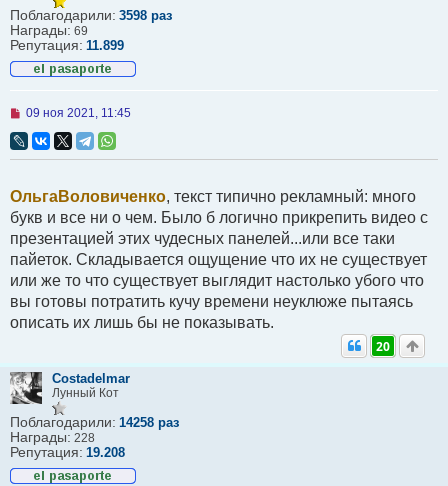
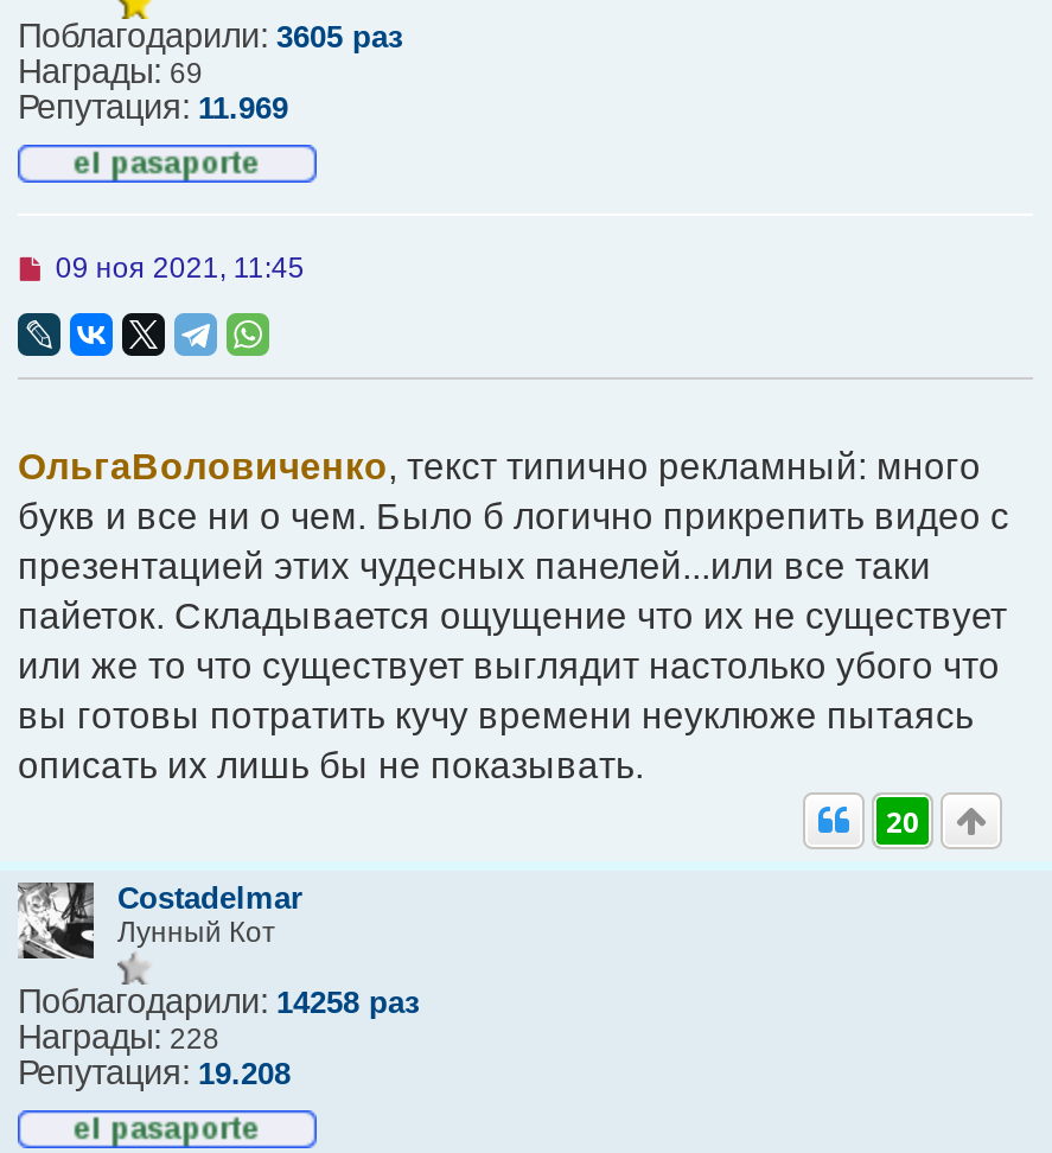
- Поблагодарили: 3598 раз
+ Поблагодарили: 3605 раз

- Репутация: 11.899
+ Репутация: 11.969
